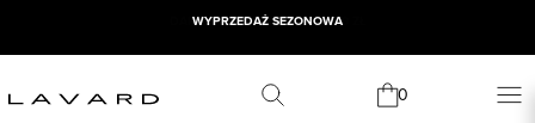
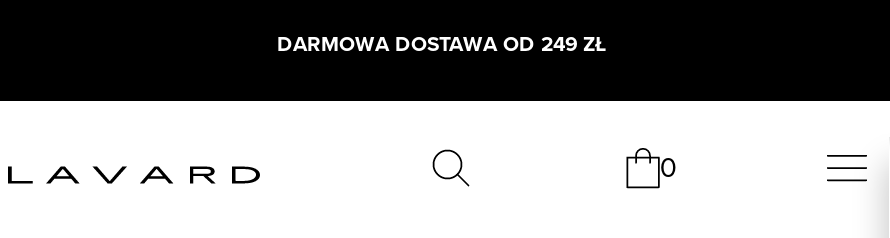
- WYPRZEDAŻ SEZONOWA
+ DARMOWA DOSTAWA OD 249 ZŁ
